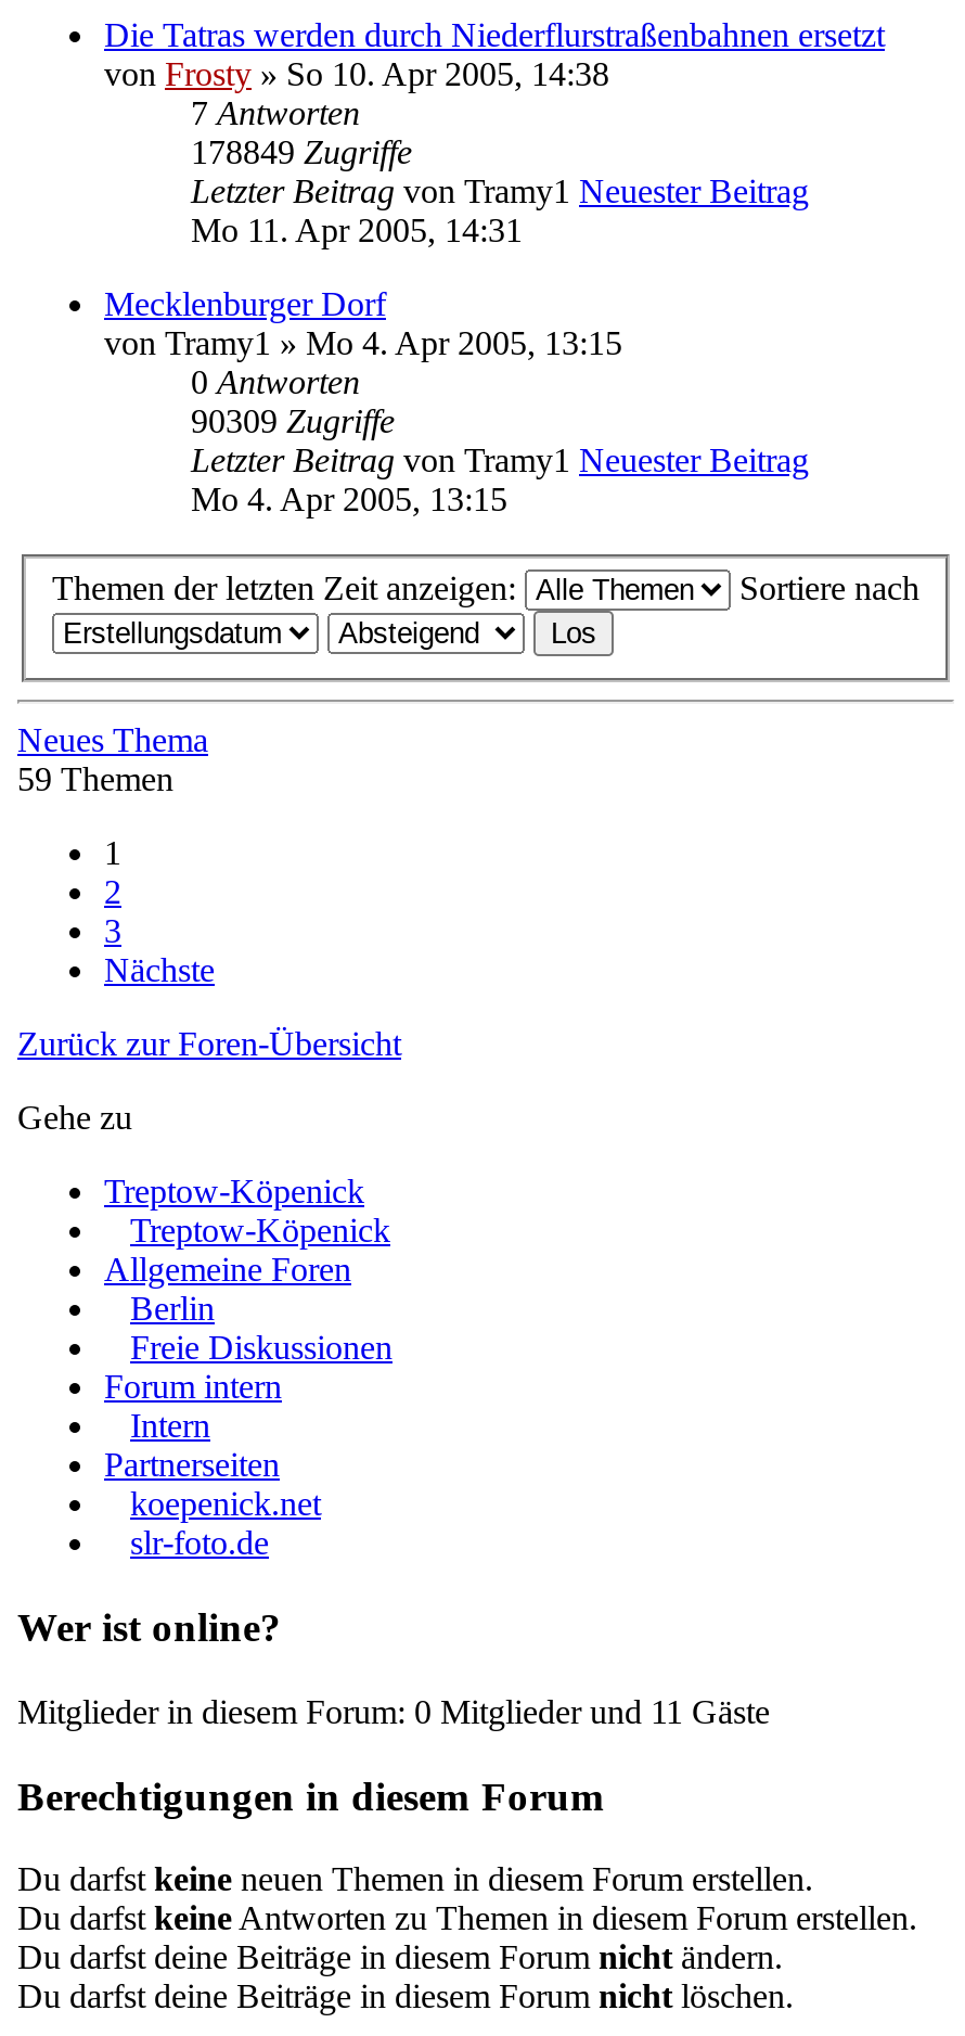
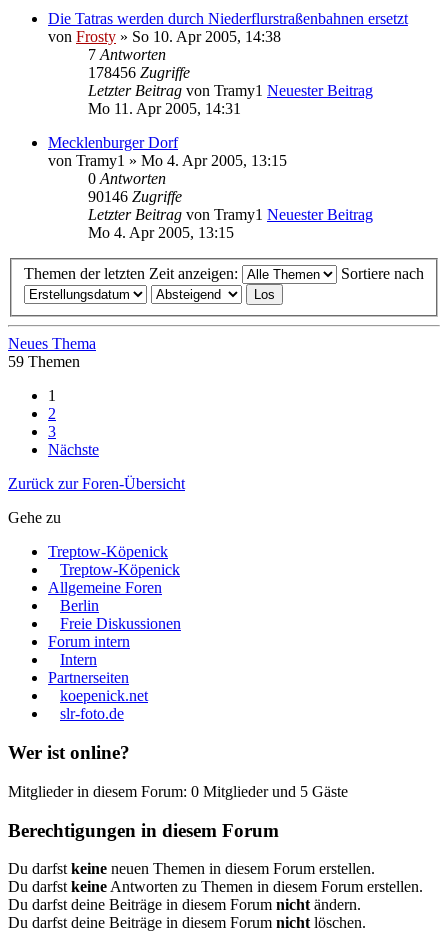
- 178849 Zugriffe
+ 178456 Zugriffe

- 90309 Zugriffe
+ 90146 Zugriffe

- Mitglieder in diesem Forum: 0 Mitglieder und 11 Gäste
+ Mitglieder in diesem Forum: 0 Mitglieder und 5 Gäste
